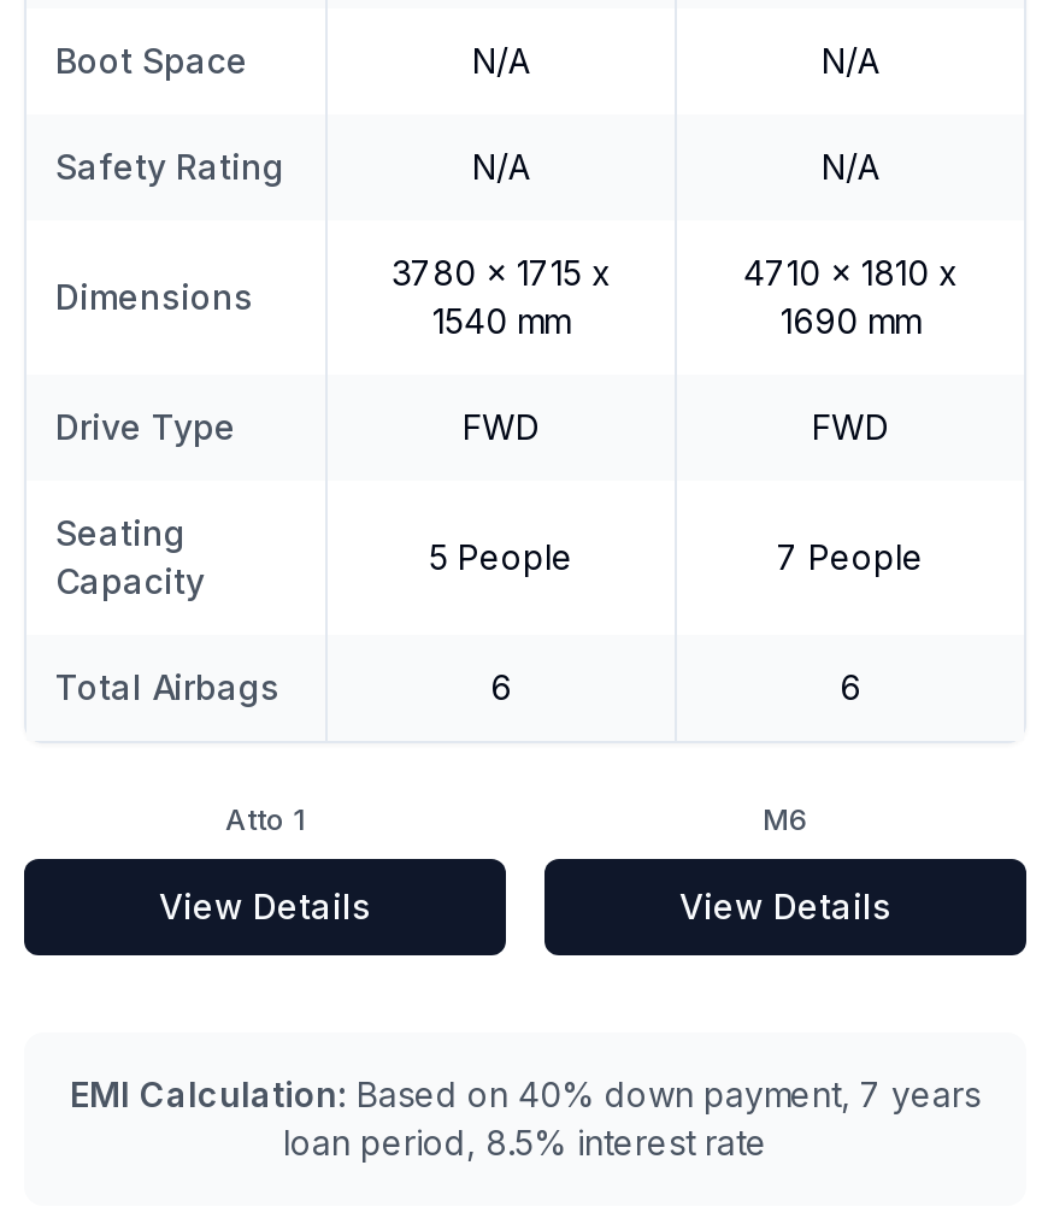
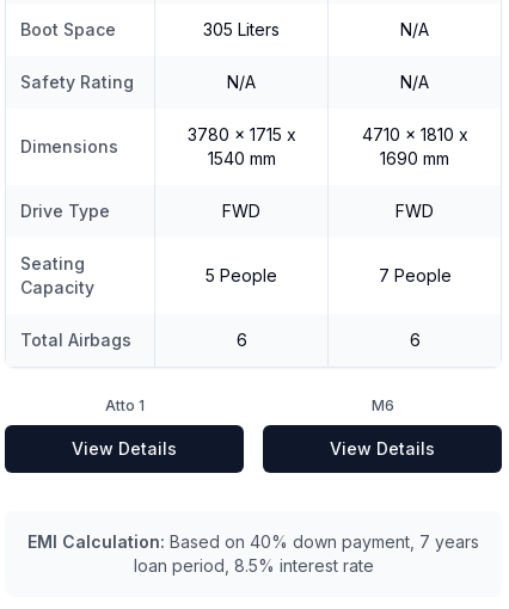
- N/A
+ 305 Liters
